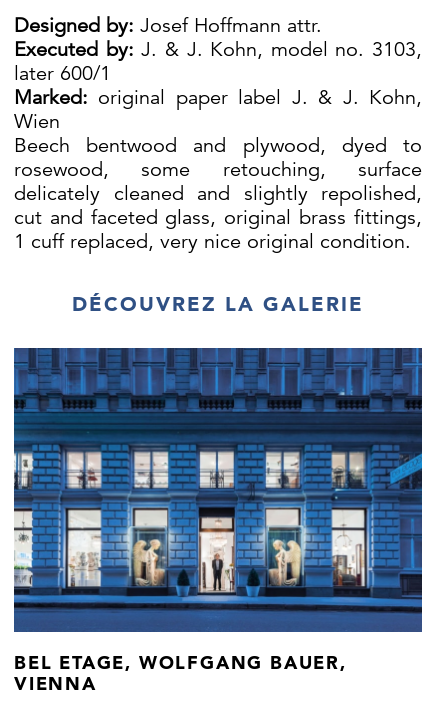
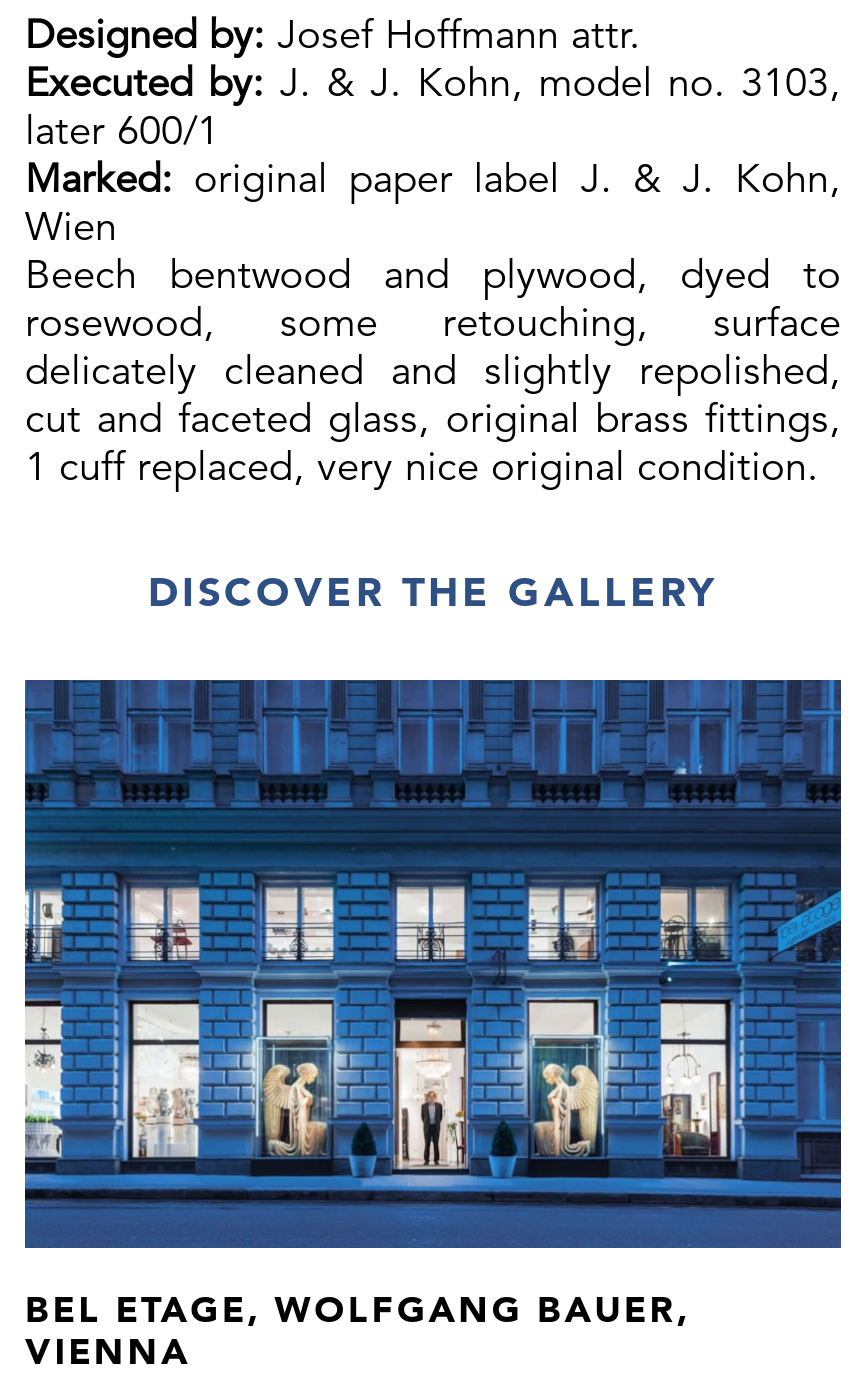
- DÉCOUVREZ LA GALERIE
+ DISCOVER THE GALLERY
